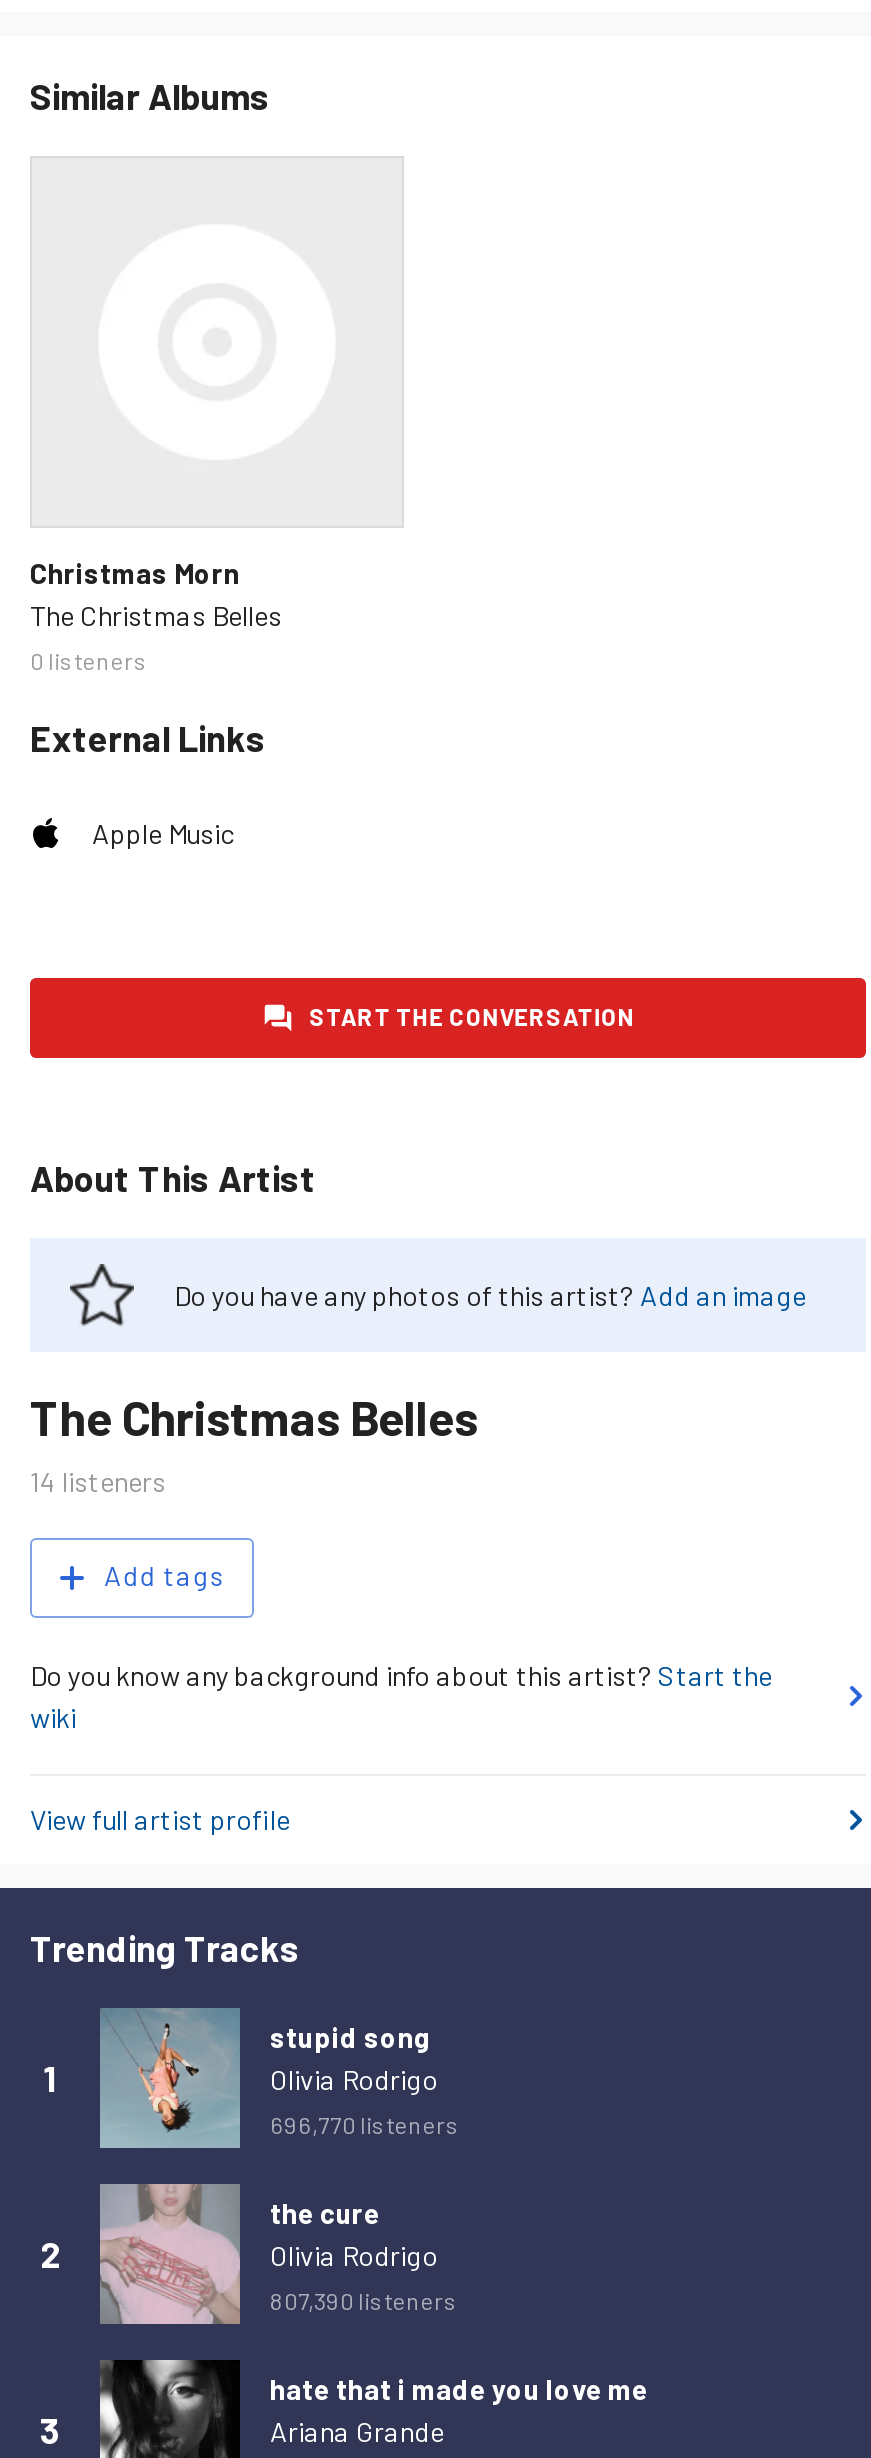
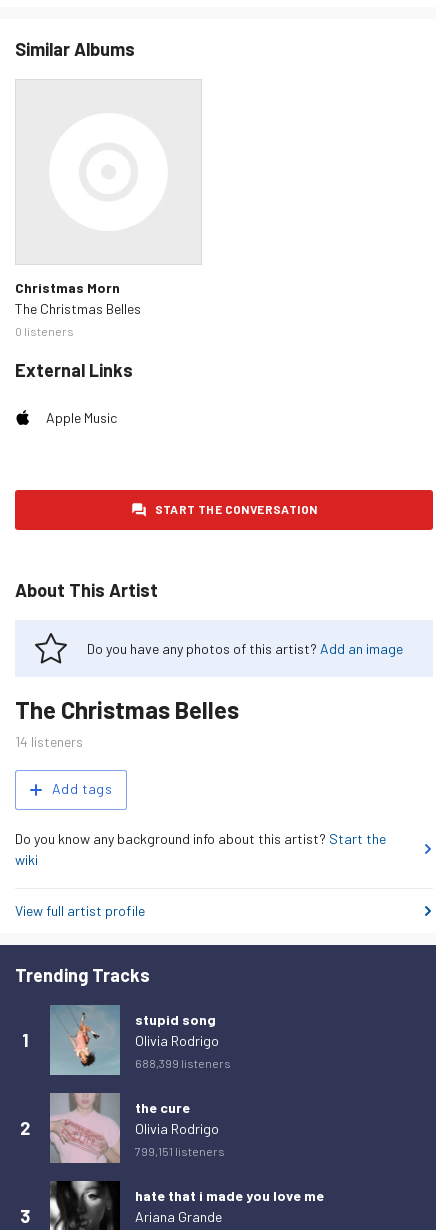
- 696,770 listeners
+ 688,399 listeners

- 807,390 listeners
+ 799,151 listeners
